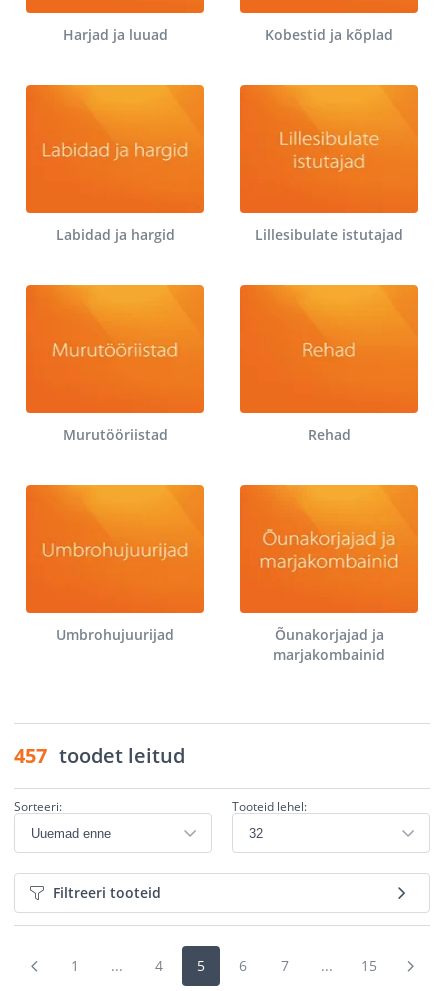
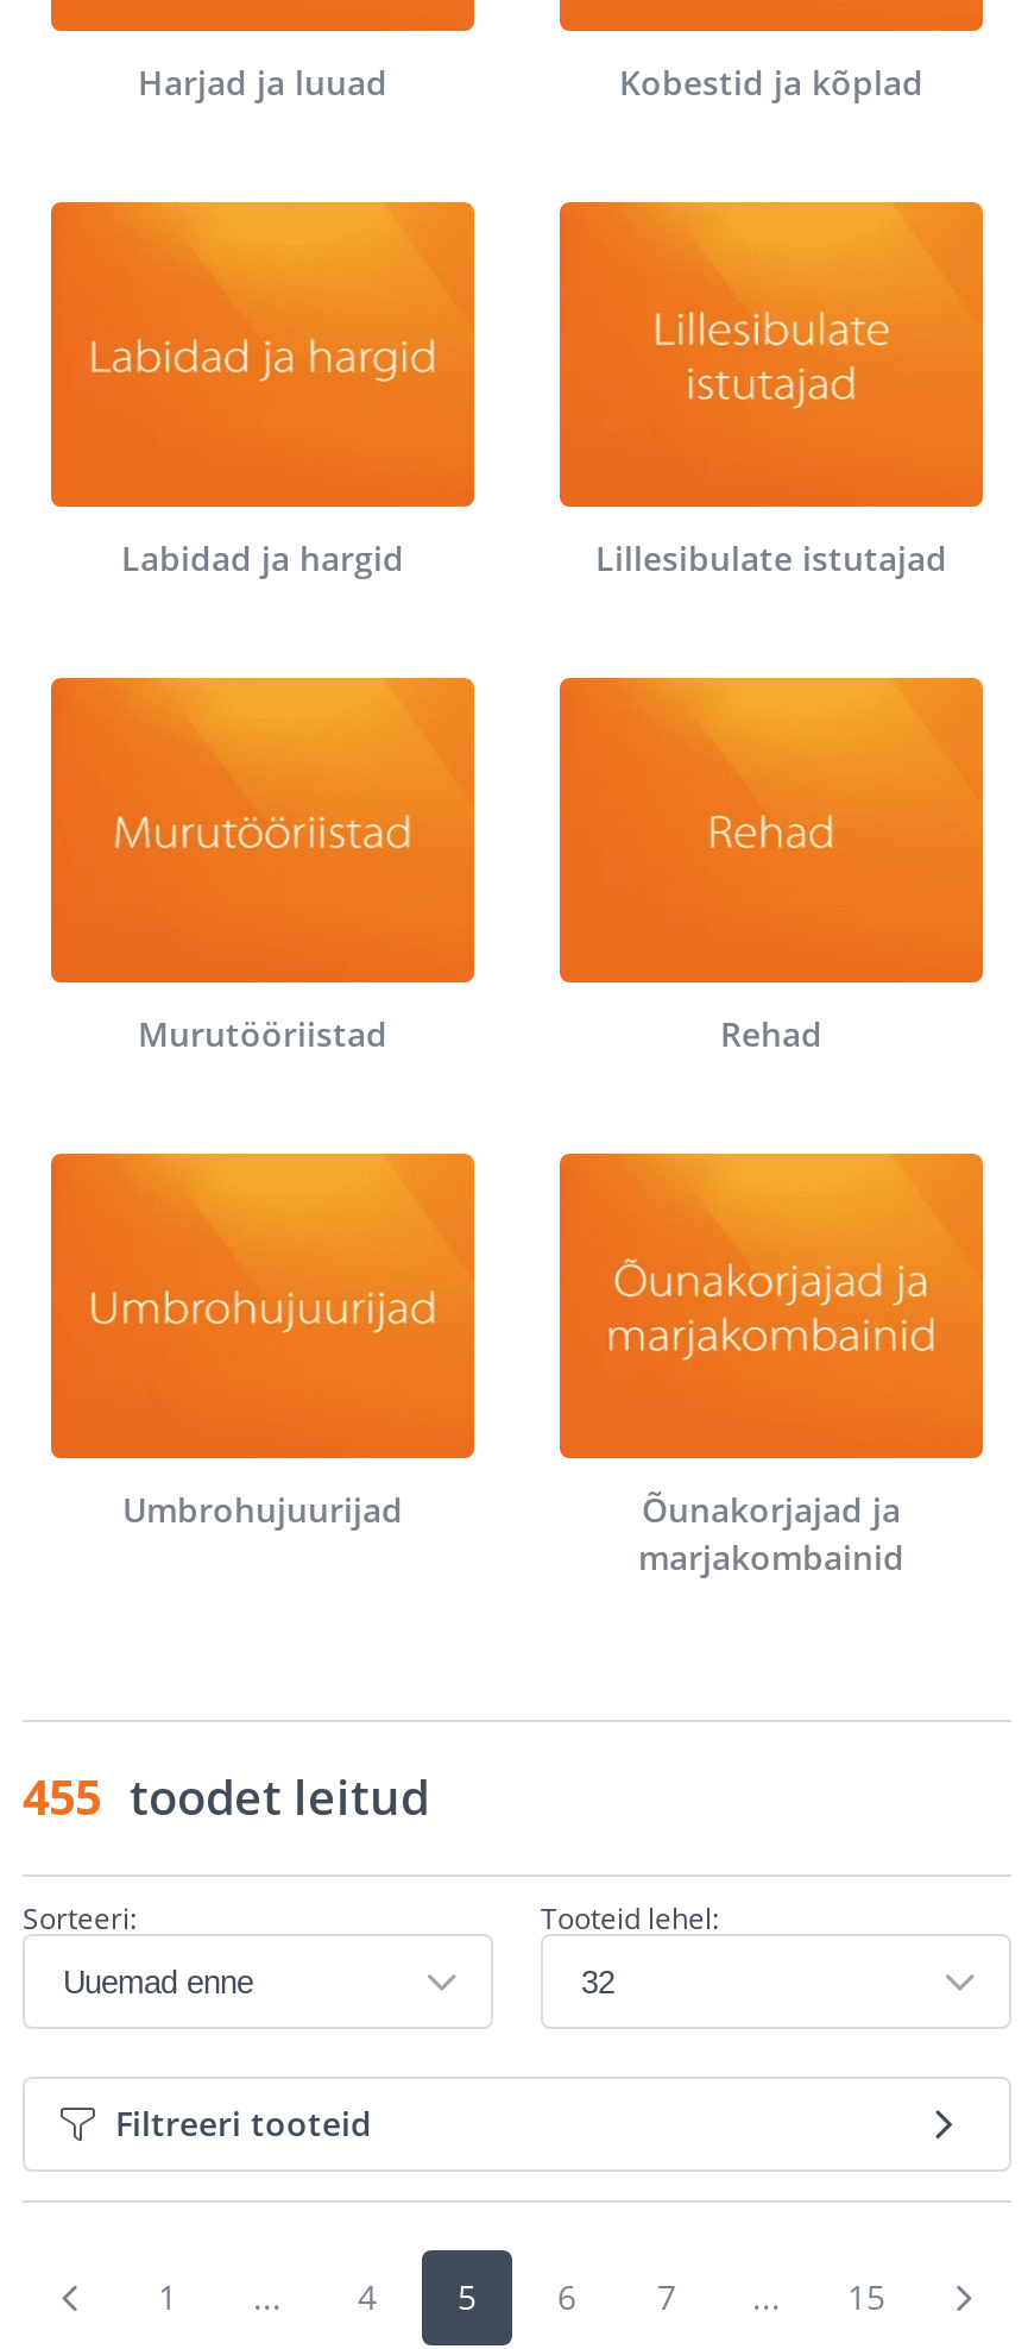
- 457 toodet leitud
+ 455 toodet leitud
